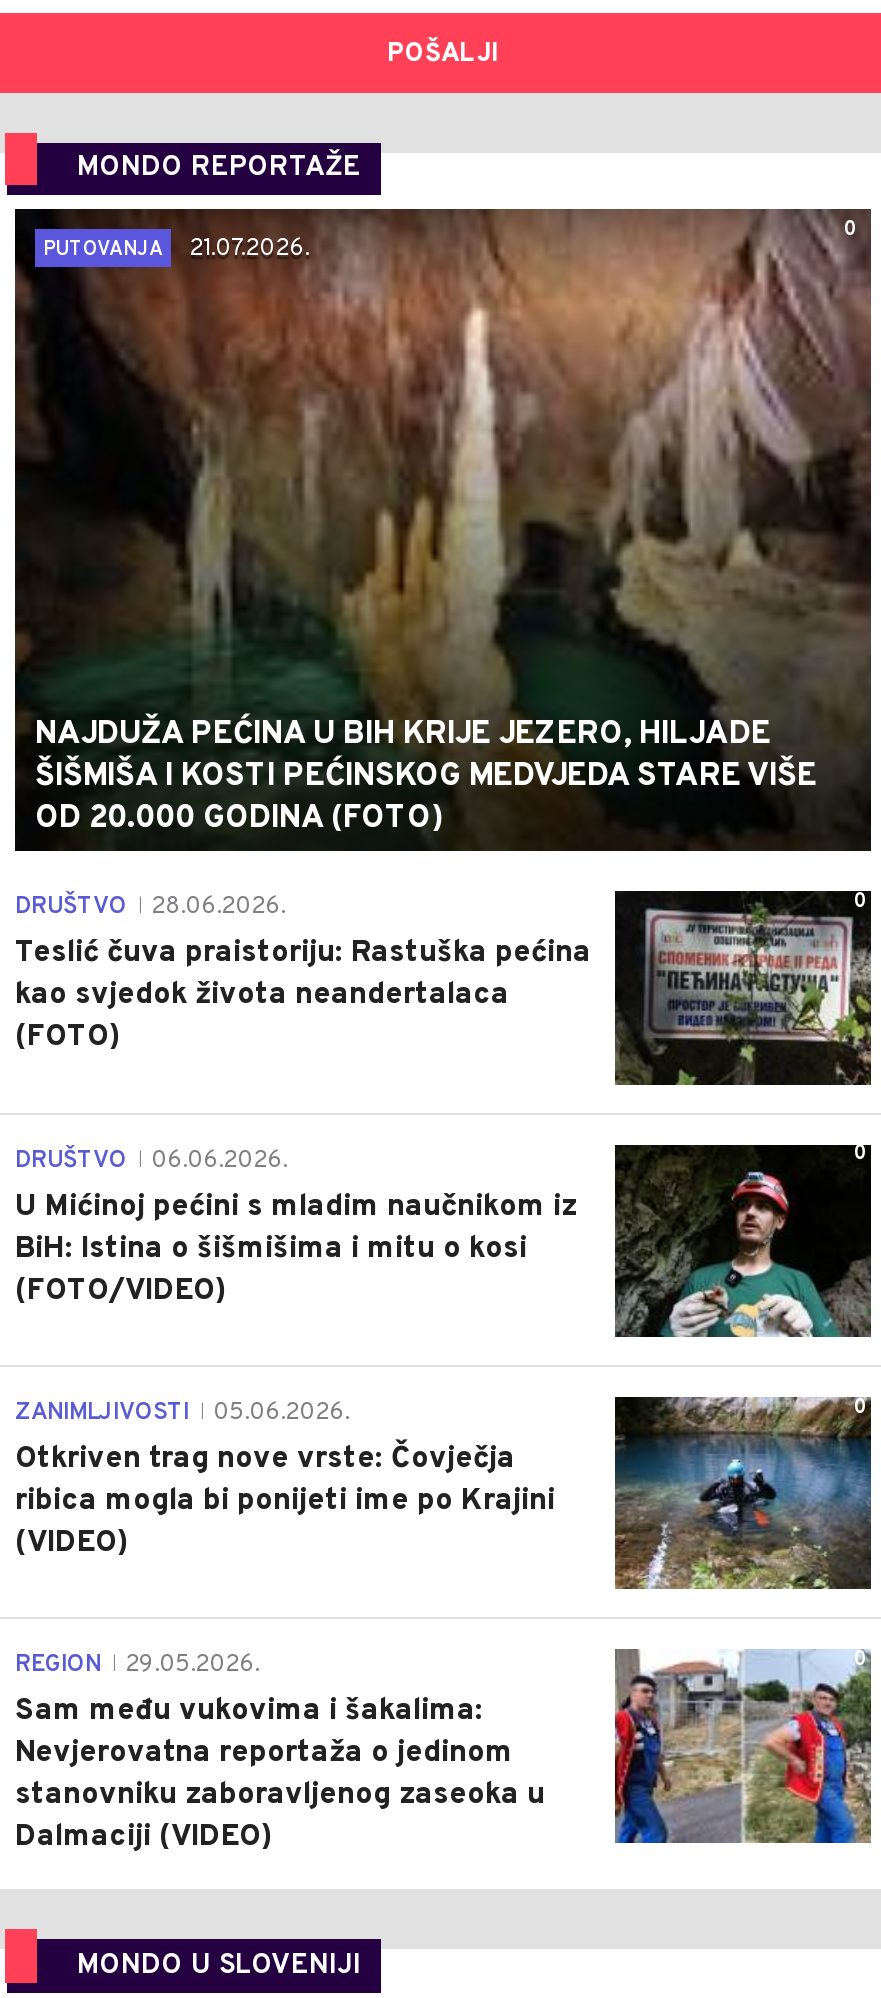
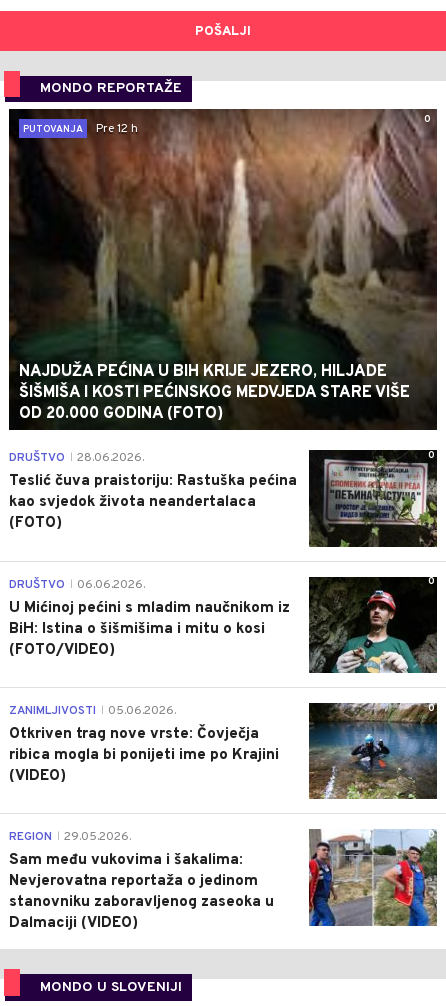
- PUTOVANJA 21.07.2026.
+ PUTOVANJA Pre 12 h
